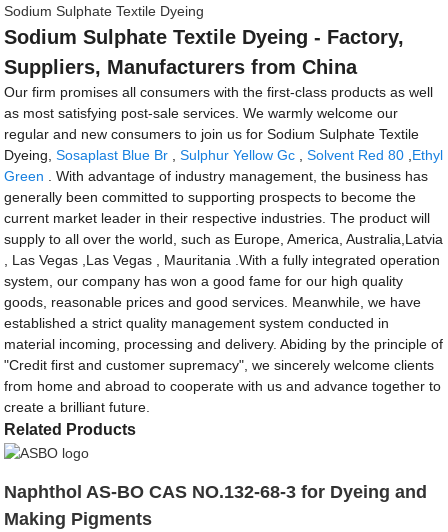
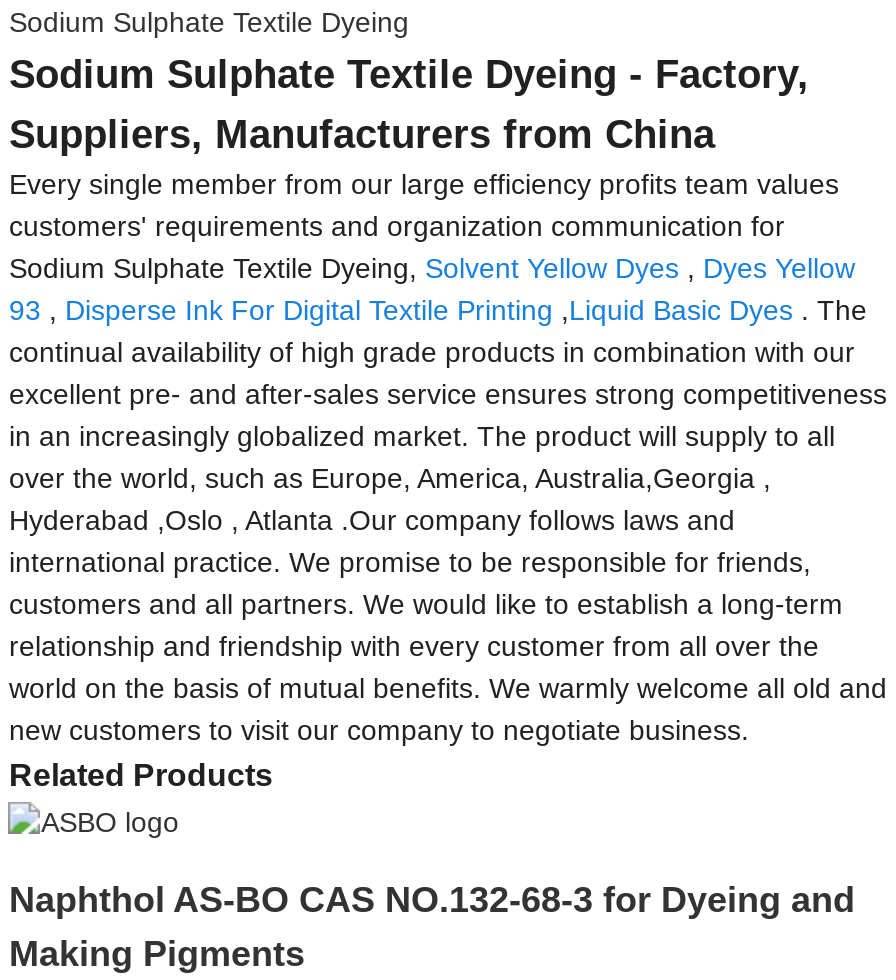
- Our firm promises all consumers with the first-class products as well
- as most satisfying post-sale services. We warmly welcome our
- regular and new consumers to join us for Sodium Sulphate Textile
- Dyeing, Sosaplast Blue Br, Sulphur Yellow Gc, Solvent Red 80, Ethyl
- Green. With advantage of industry management, the business has
- generally been committed to supporting prospects to become the
- current market leader in their respective industries. The product will
- supply to all over the world, such as Europe, America, Australia,Latvia
- , Las Vegas ,Las Vegas , Mauritania .With a fully integrated operation
- system, our company has won a good fame for our high quality
- goods, reasonable prices and good services. Meanwhile, we have
- established a strict quality management system conducted in
- material incoming, processing and delivery. Abiding by the principle of
- "Credit first and customer supremacy", we sincerely welcome clients
- from home and abroad to cooperate with us and advance together to
- create a brilliant future.
+ Every single member from our large efficiency profits team values
+ customers' requirements and organization communication for
+ Sodium Sulphate Textile Dyeing, Solvent Yellow Dyes, Dyes Yellow
+ 93, Disperse Ink For Digital Textile Printing, Liquid Basic Dyes. The
+ continual availability of high grade products in combination with our
+ excellent pre- and after-sales service ensures strong competitiveness
+ in an increasingly globalized market. The product will supply to all
+ over the world, such as Europe, America, Australia,Georgia ,
+ Hyderabad ,Oslo , Atlanta .Our company follows laws and
+ international practice. We promise to be responsible for friends,
+ customers and all partners. We would like to establish a long-term
+ relationship and friendship with every customer from all over the
+ world on the basis of mutual benefits. We warmly welcome all old and
+ new customers to visit our company to negotiate business.
